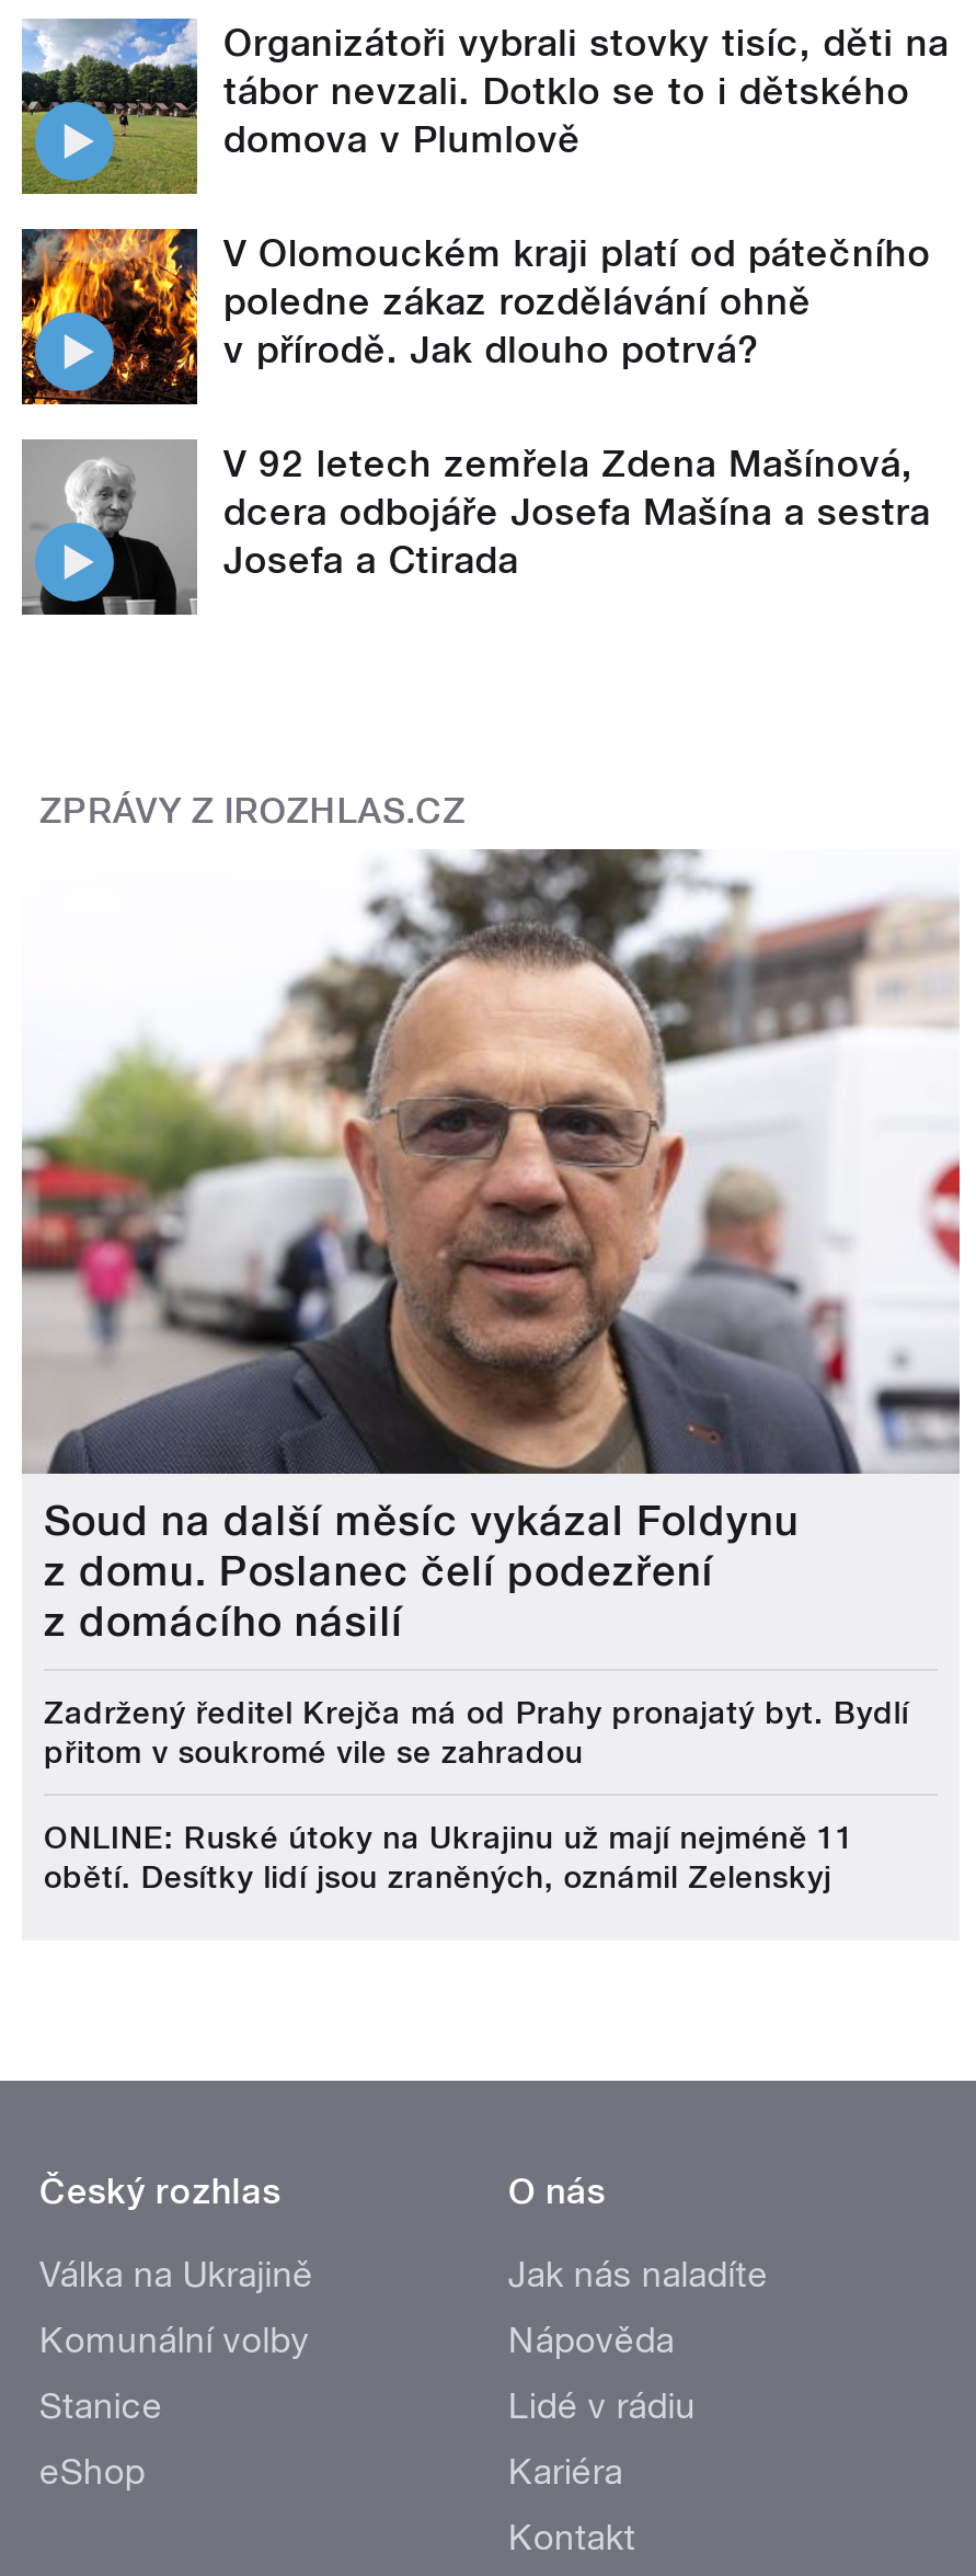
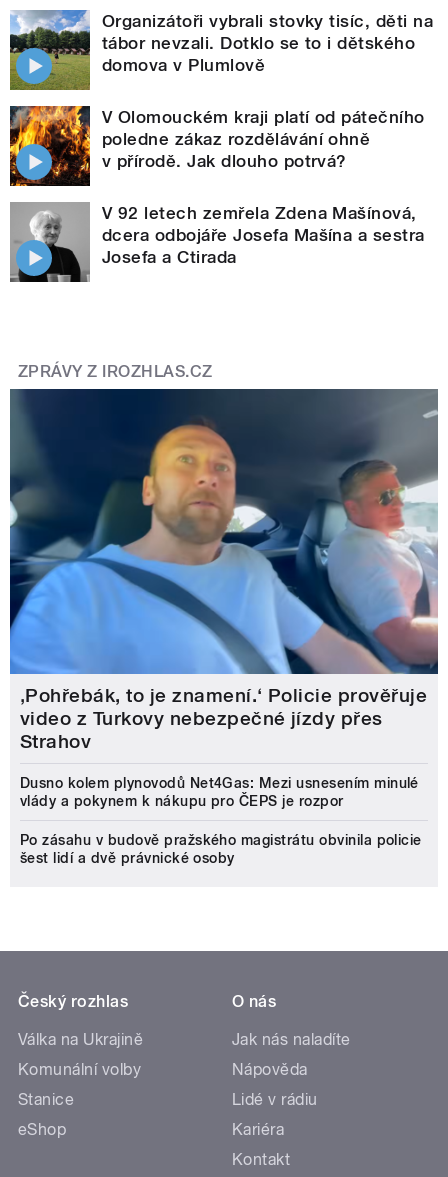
- [image]
- Soud na další měsíc vykázal Foldynu
- z domu. Poslanec čelí podezření
- z domácího násilí
+ [image]
+ ‚Pohřebák, to je znamení.‘ Policie prověřuje
+ video z Turkovy nebezpečné jízdy přes
+ Strahov

- Zadržený ředitel Krejča má od Prahy pronajatý byt. Bydlí
- přitom v soukromé vile se zahradou
+ Dusno kolem plynovodů Net4Gas: Mezi usnesením minulé
+ vlády a pokynem k nákupu pro ČEPS je rozpor

- ONLINE: Ruské útoky na Ukrajinu už mají nejméně 11
- obětí. Desítky lidí jsou zraněných, oznámil Zelenskyj
+ Po zásahu v budově pražského magistrátu obvinila policie
+ šest lidí a dvě právnické osoby
